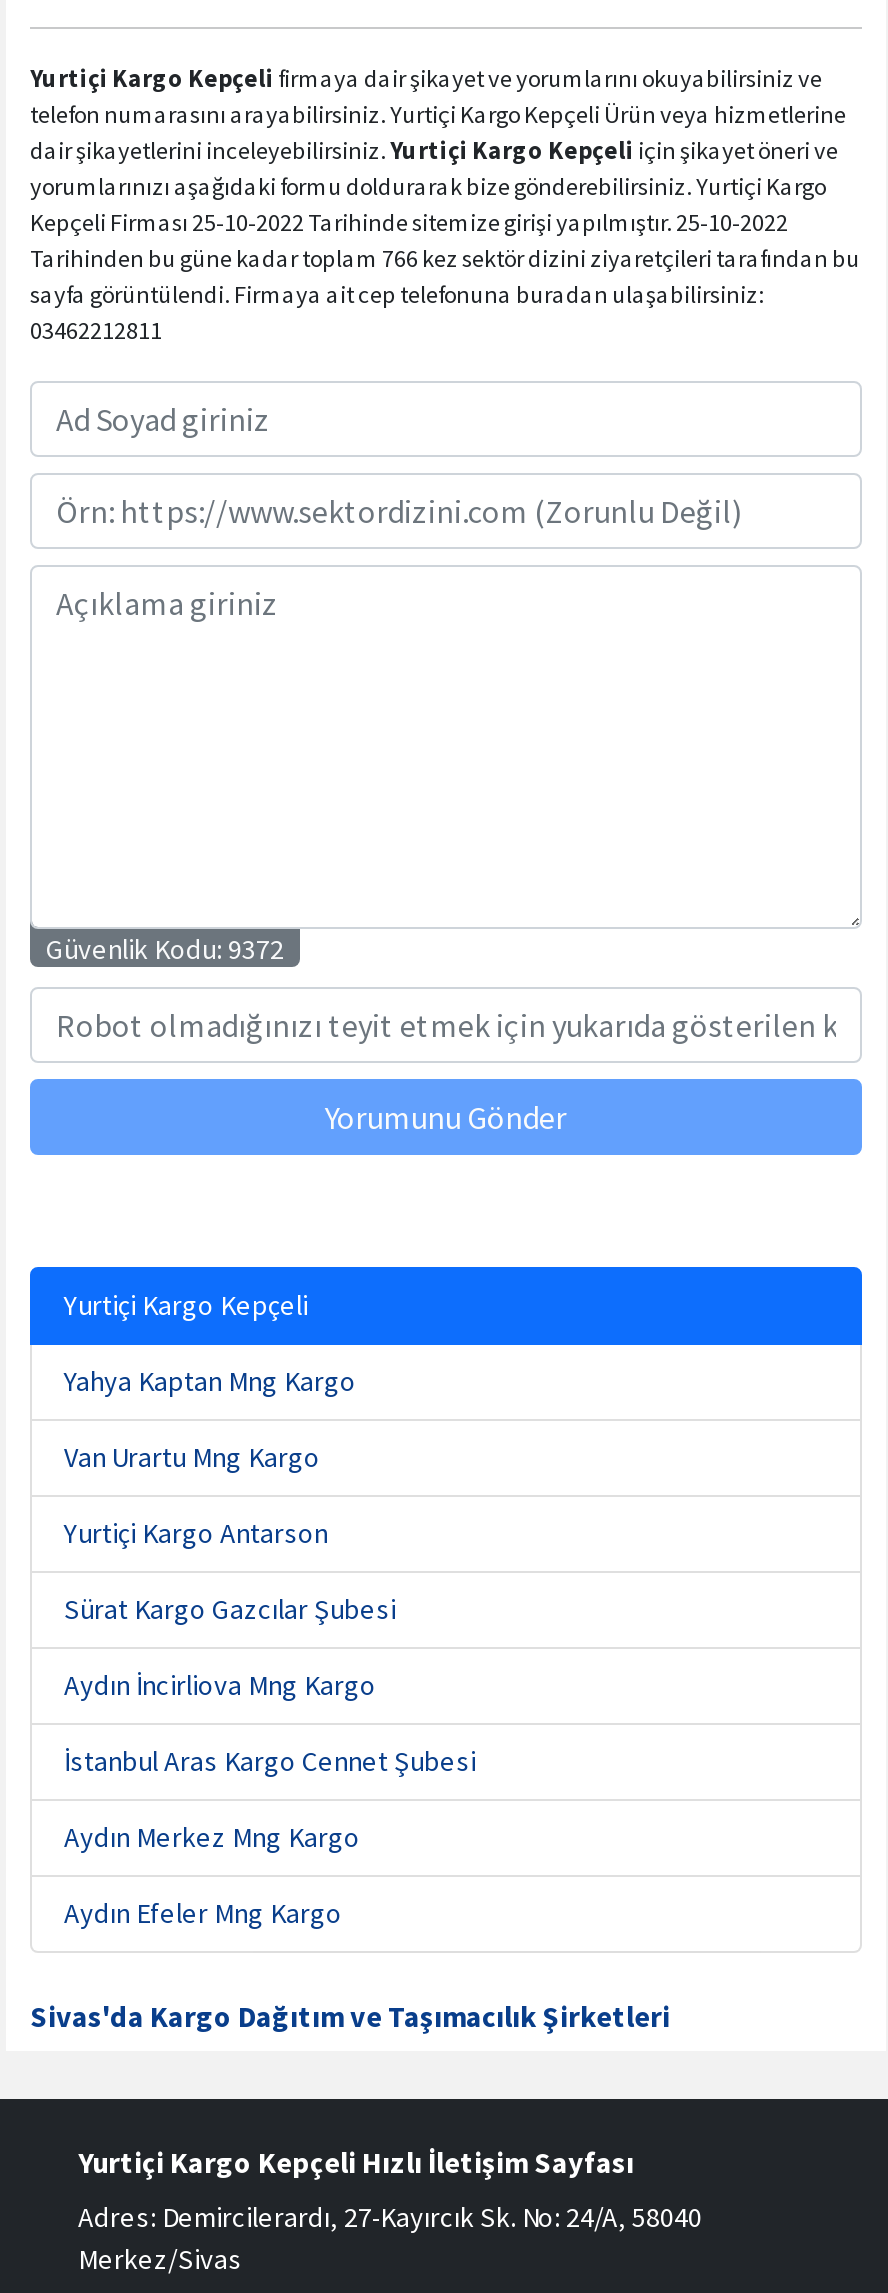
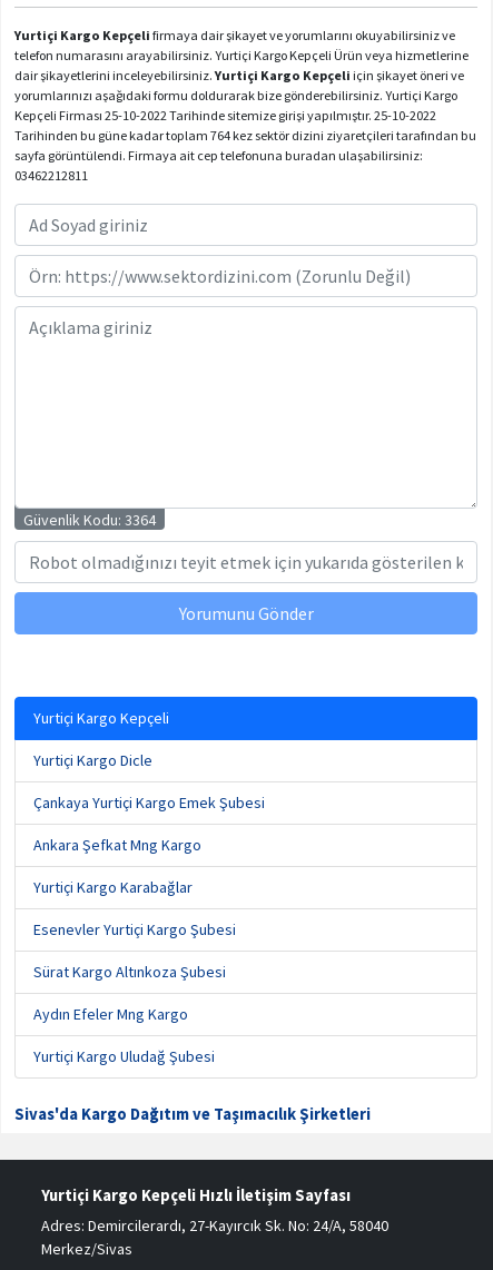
- Tarihinden bu güne kadar toplam 766 kez sektör dizini ziyaretçileri tarafından bu
+ Tarihinden bu güne kadar toplam 764 kez sektör dizini ziyaretçileri tarafından bu

- Güvenlik Kodu: 9372
+ Güvenlik Kodu: 3364

- Yahya Kaptan Mng Kargo
- Van Urartu Mng Kargo
- Yurtiçi Kargo Antarson
- Sürat Kargo Gazcılar Şubesi
- Aydın İncirliova Mng Kargo
- İstanbul Aras Kargo Cennet Şubesi
- Aydın Merkez Mng Kargo
+ Yurtiçi Kargo Dicle
+ Çankaya Yurtiçi Kargo Emek Şubesi
+ Ankara Şefkat Mng Kargo
+ Yurtiçi Kargo Karabağlar
+ Esenevler Yurtiçi Kargo Şubesi
+ Sürat Kargo Altınkoza Şubesi

moved up: Aydın Efeler Mng Kargo

+ Yurtiçi Kargo Uludağ Şubesi
